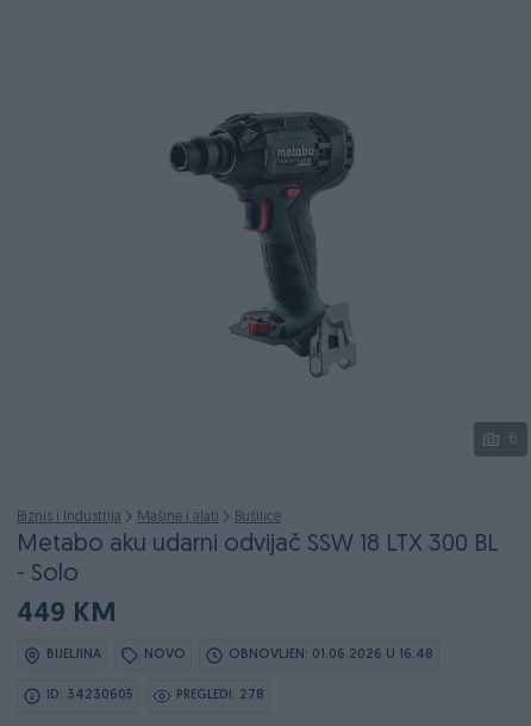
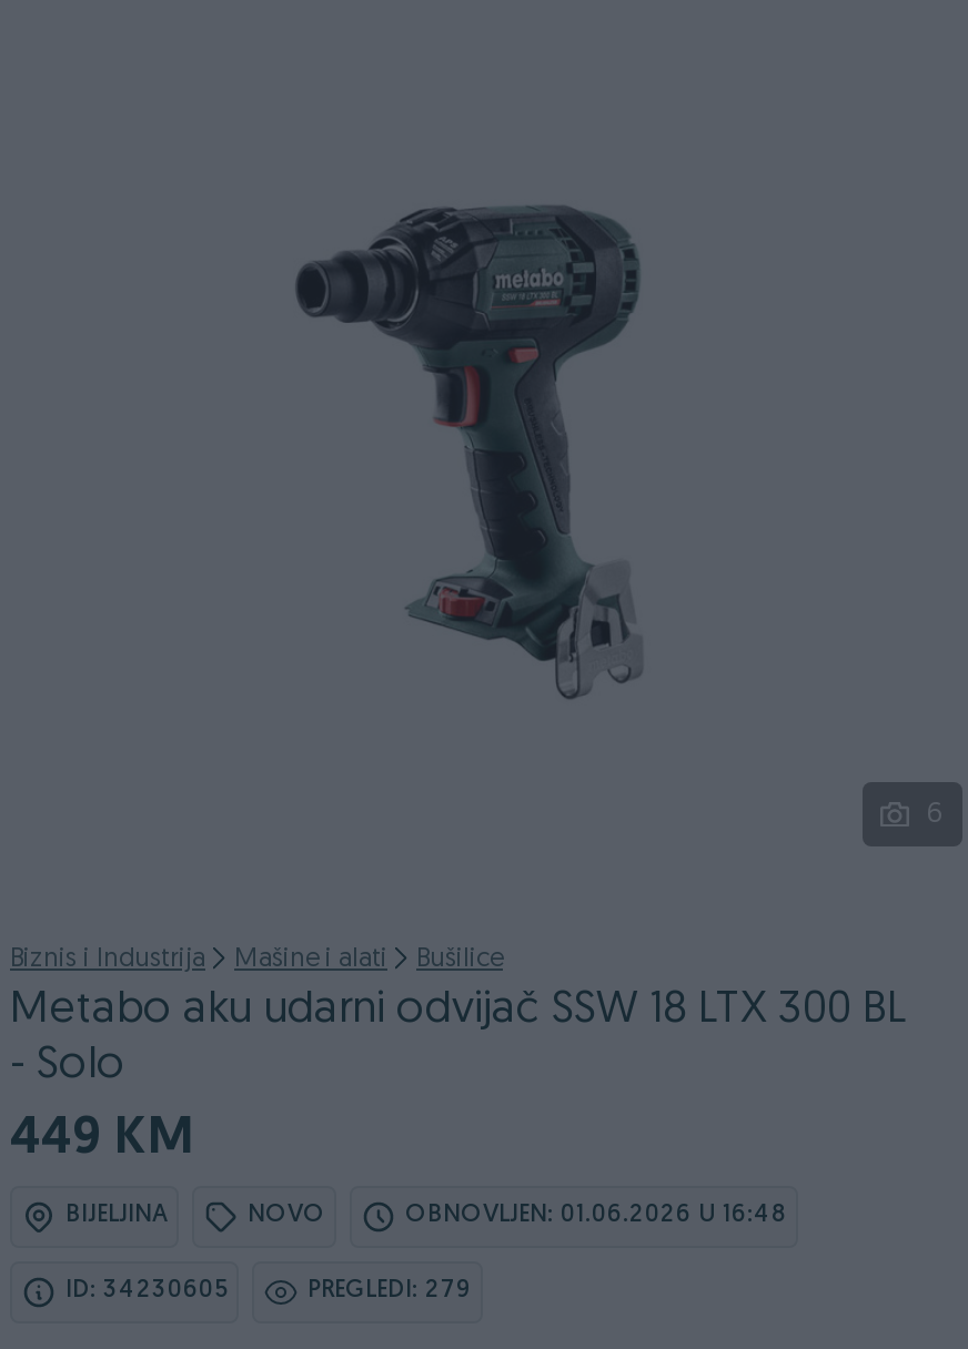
- PREGLEDI: 278
+ PREGLEDI: 279
